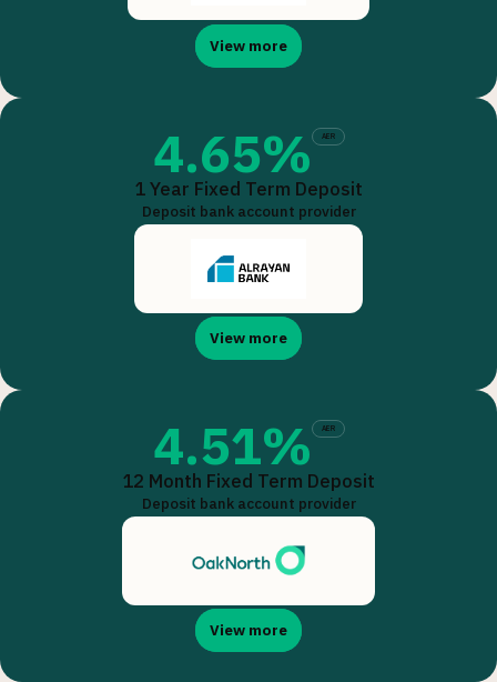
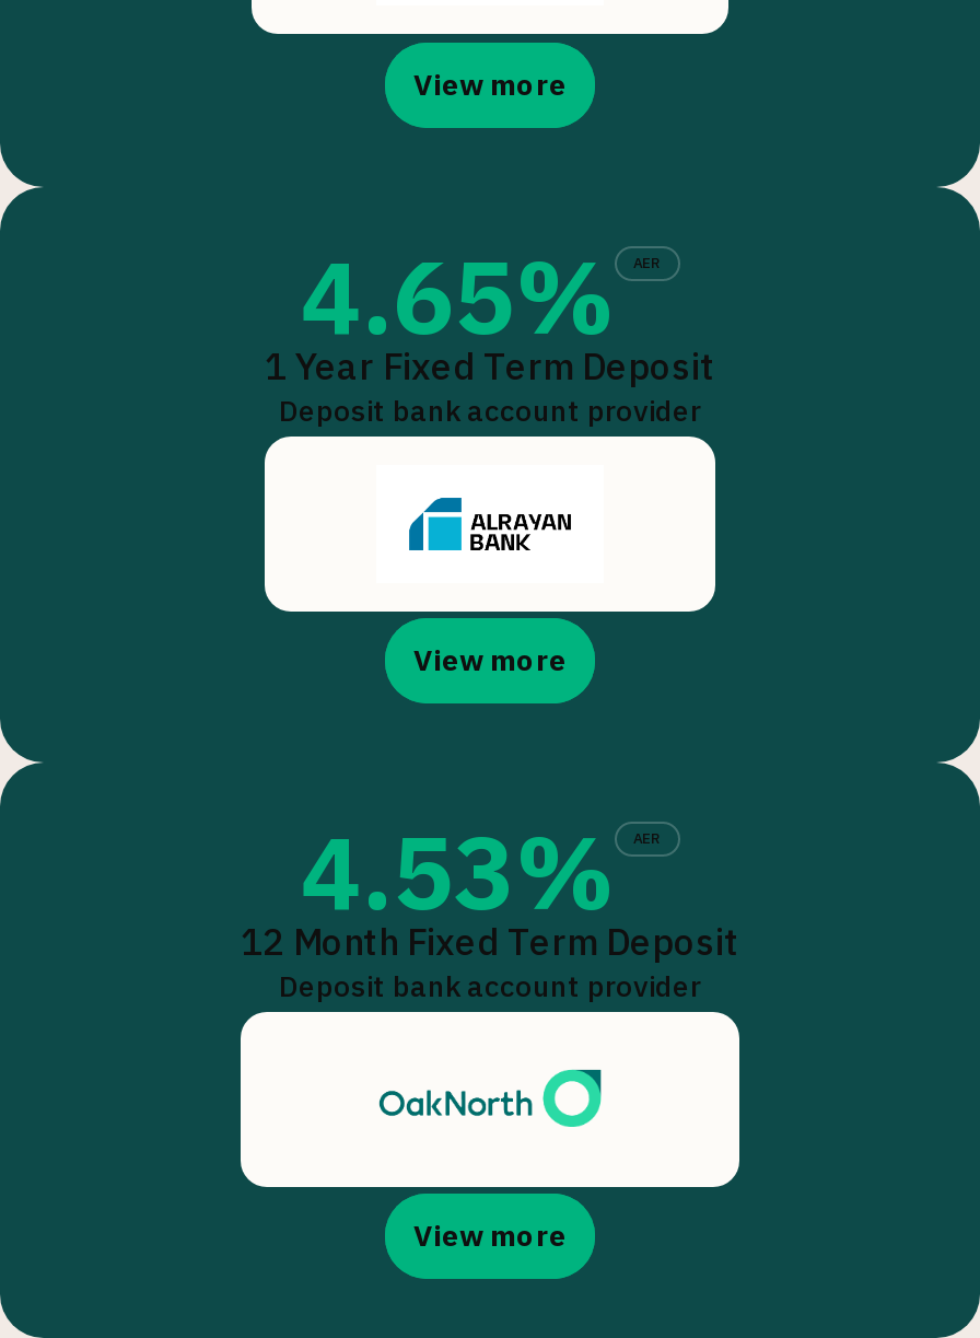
- 4.51%
+ 4.53%
